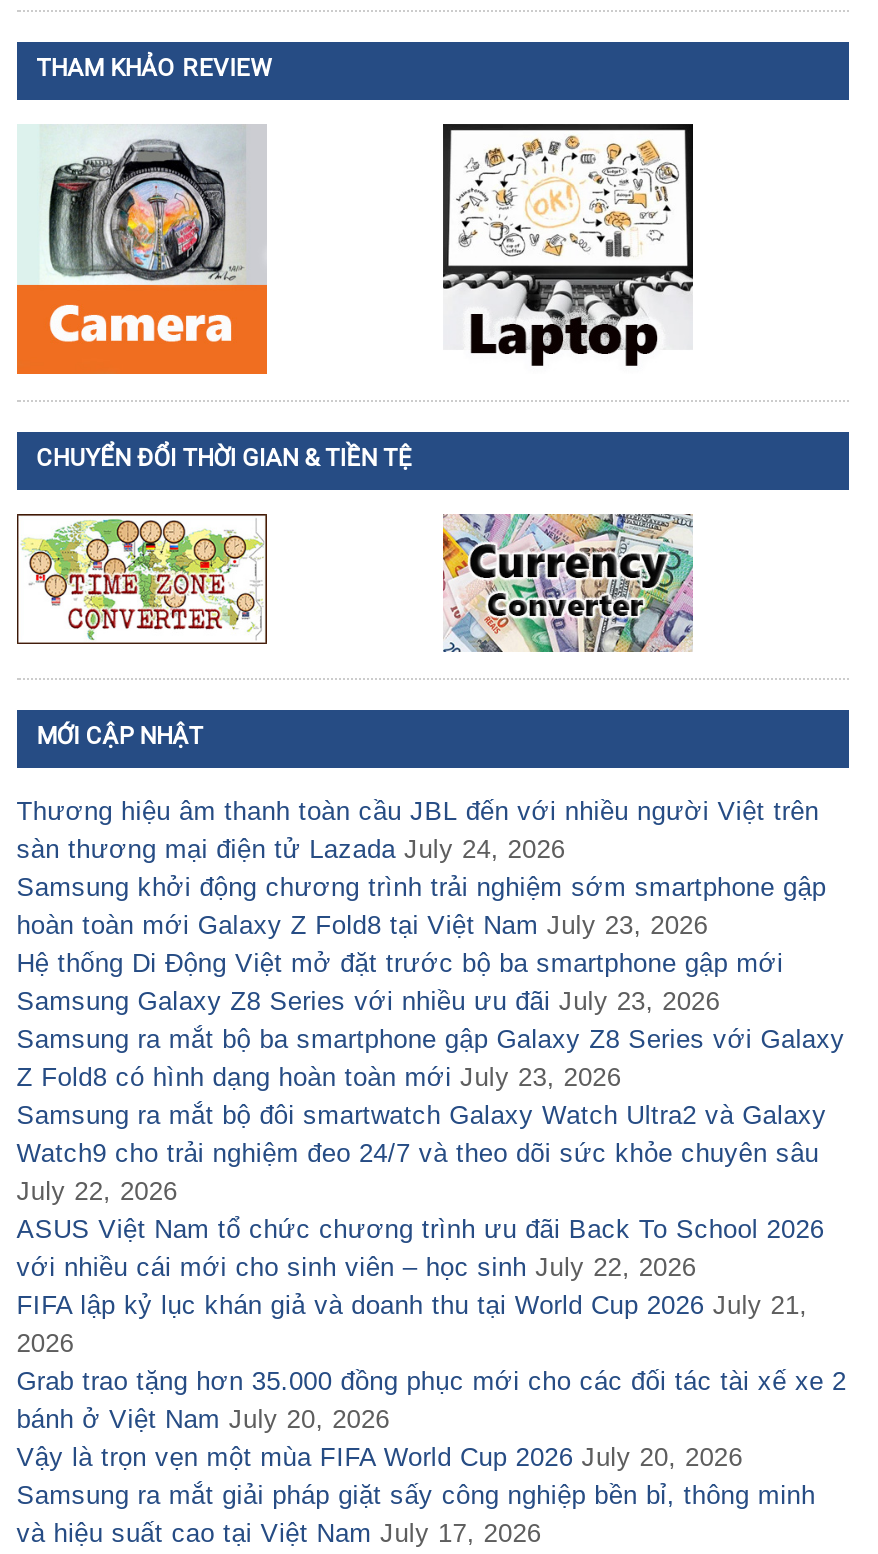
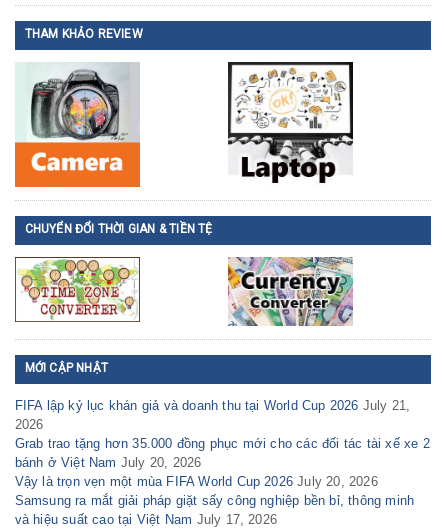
- Thương hiệu âm thanh toàn cầu JBL đến với nhiều người Việt trên
- sàn thương mại điện tử Lazada July 24, 2026
- Samsung khởi động chương trình trải nghiệm sớm smartphone gập
- hoàn toàn mới Galaxy Z Fold8 tại Việt Nam July 23, 2026
- Hệ thống Di Động Việt mở đặt trước bộ ba smartphone gập mới
- Samsung Galaxy Z8 Series với nhiều ưu đãi July 23, 2026
- Samsung ra mắt bộ ba smartphone gập Galaxy Z8 Series với Galaxy
- Z Fold8 có hình dạng hoàn toàn mới July 23, 2026
- Samsung ra mắt bộ đôi smartwatch Galaxy Watch Ultra2 và Galaxy
- Watch9 cho trải nghiệm đeo 24/7 và theo dõi sức khỏe chuyên sâu
- July 22, 2026
- ASUS Việt Nam tổ chức chương trình ưu đãi Back To School 2026
- với nhiều cái mới cho sinh viên – học sinh July 22, 2026
